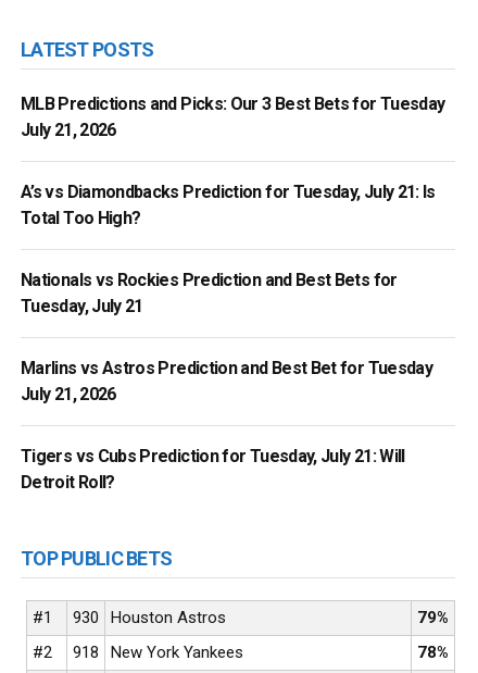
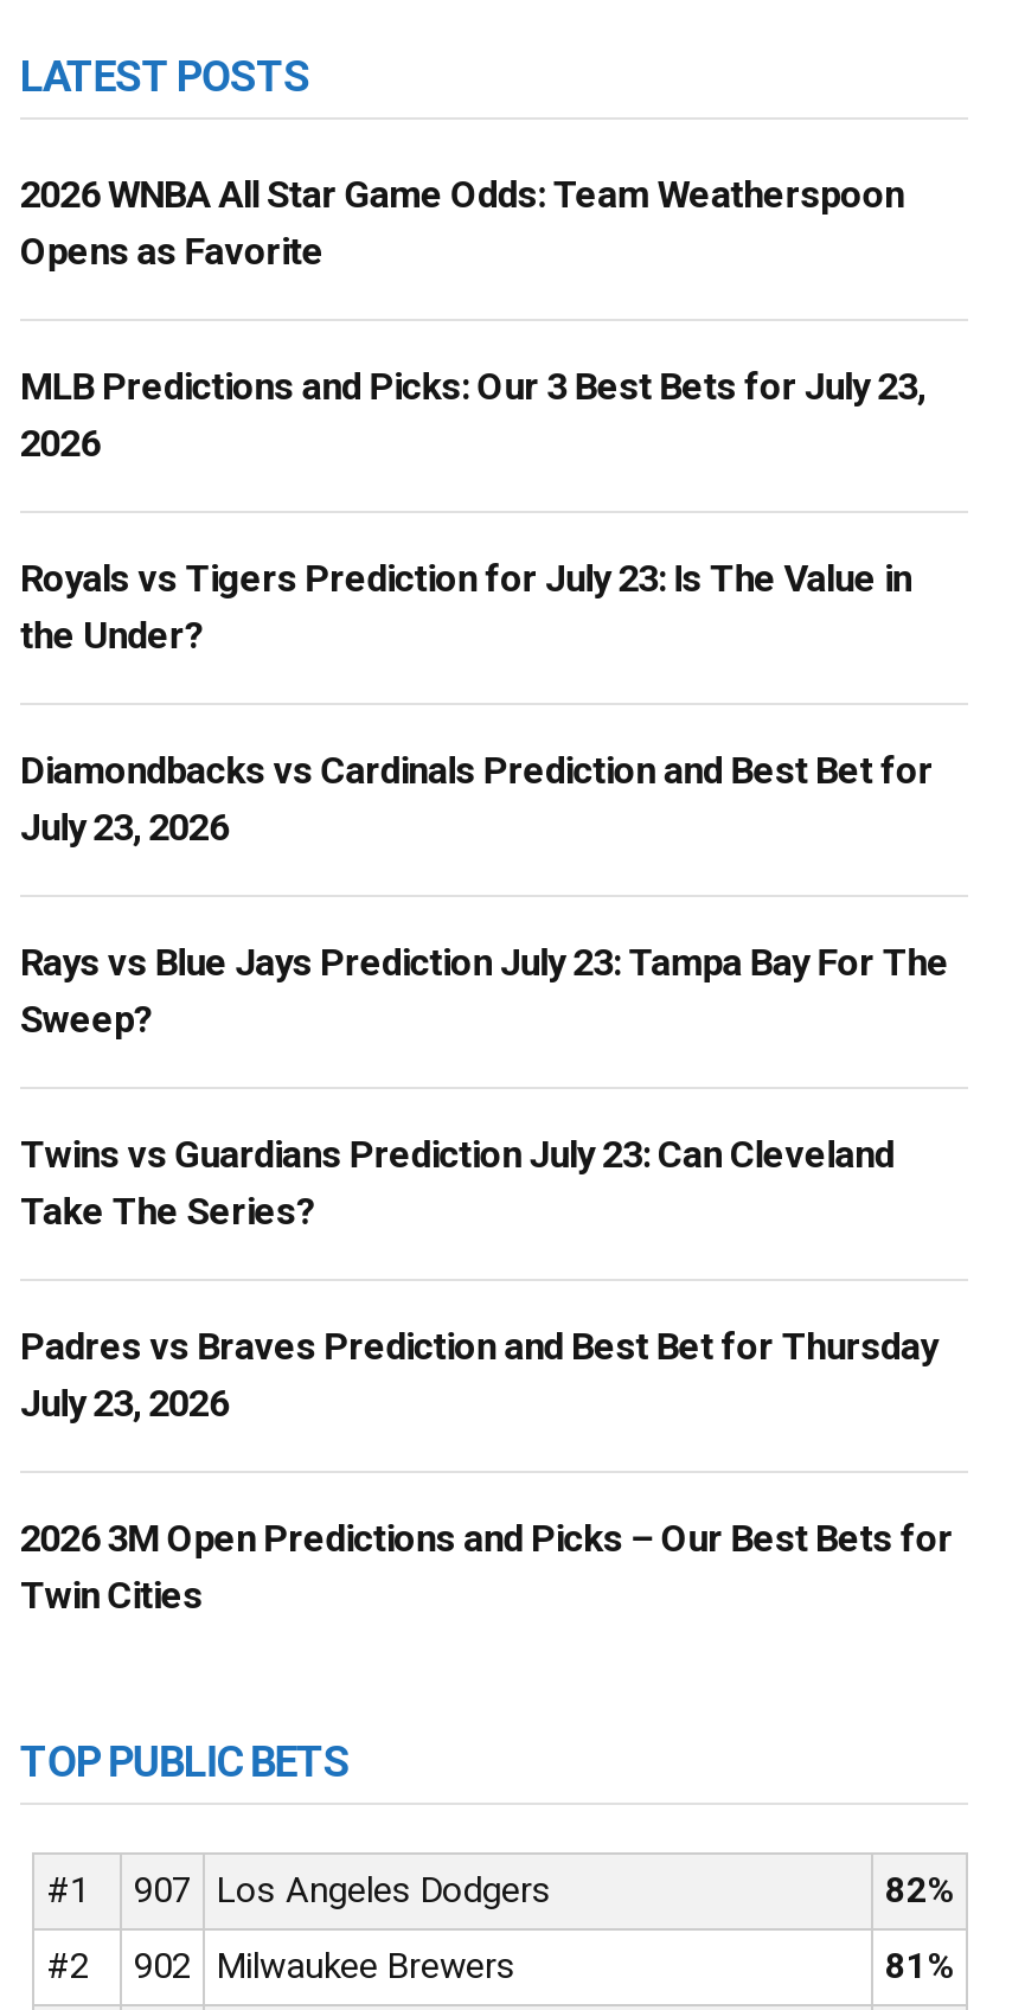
- MLB Predictions and Picks: Our 3 Best Bets for Tuesday
- July 21, 2026
- A’s vs Diamondbacks Prediction for Tuesday, July 21: Is
- Total Too High?
- Nationals vs Rockies Prediction and Best Bets for
- Tuesday, July 21
- Marlins vs Astros Prediction and Best Bet for Tuesday
- July 21, 2026
- Tigers vs Cubs Prediction for Tuesday, July 21: Will
- Detroit Roll?
+ 2026 WNBA All Star Game Odds: Team Weatherspoon
+ Opens as Favorite
+ MLB Predictions and Picks: Our 3 Best Bets for July 23,
+ 2026
+ Royals vs Tigers Prediction for July 23: Is The Value in
+ the Under?
+ Diamondbacks vs Cardinals Prediction and Best Bet for
+ July 23, 2026
+ Rays vs Blue Jays Prediction July 23: Tampa Bay For The
+ Sweep?
+ Twins vs Guardians Prediction July 23: Can Cleveland
+ Take The Series?
+ Padres vs Braves Prediction and Best Bet for Thursday
+ July 23, 2026
+ 2026 3M Open Predictions and Picks – Our Best Bets for
+ Twin Cities

- 930
- Houston Astros
- 79%
+ 907
+ Los Angeles Dodgers
+ 82%

- 918
- New York Yankees
- 78%
+ 902
+ Milwaukee Brewers
+ 81%
